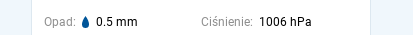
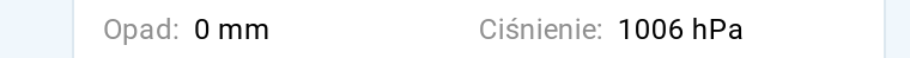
- Opad:
- 0.5 mm
+ Opad: 0 mm
